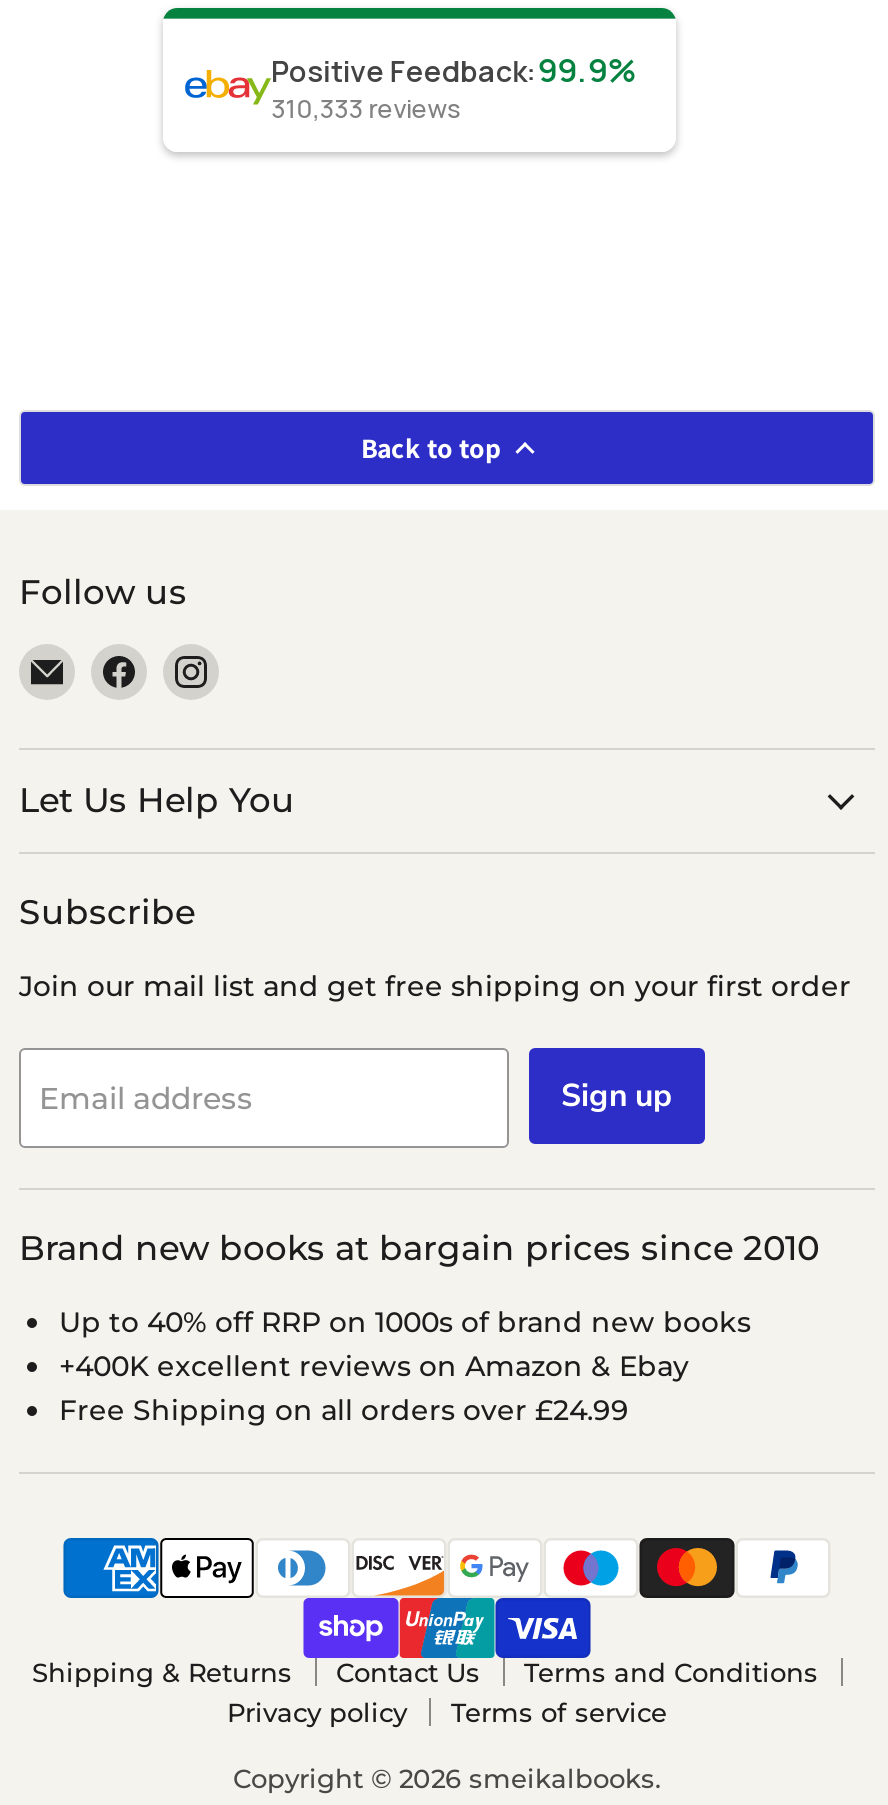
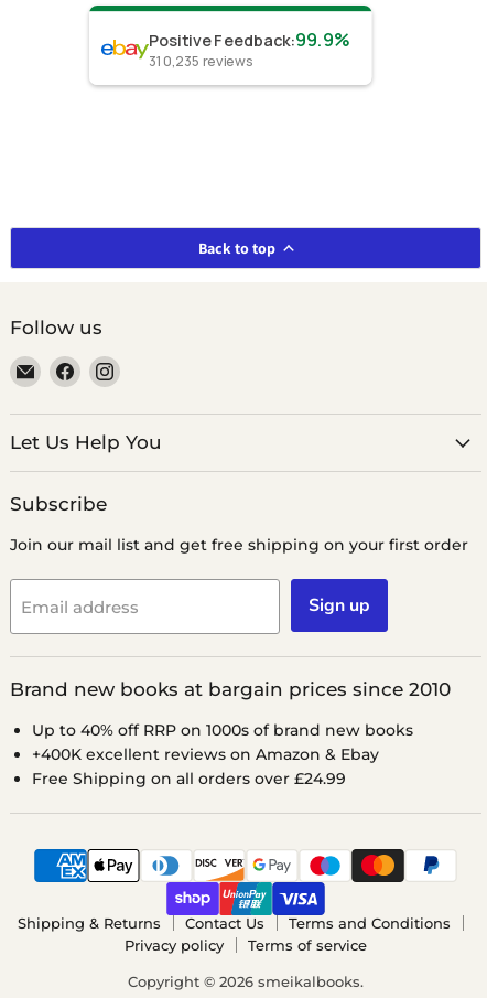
- 310,333 reviews
+ 310,235 reviews
